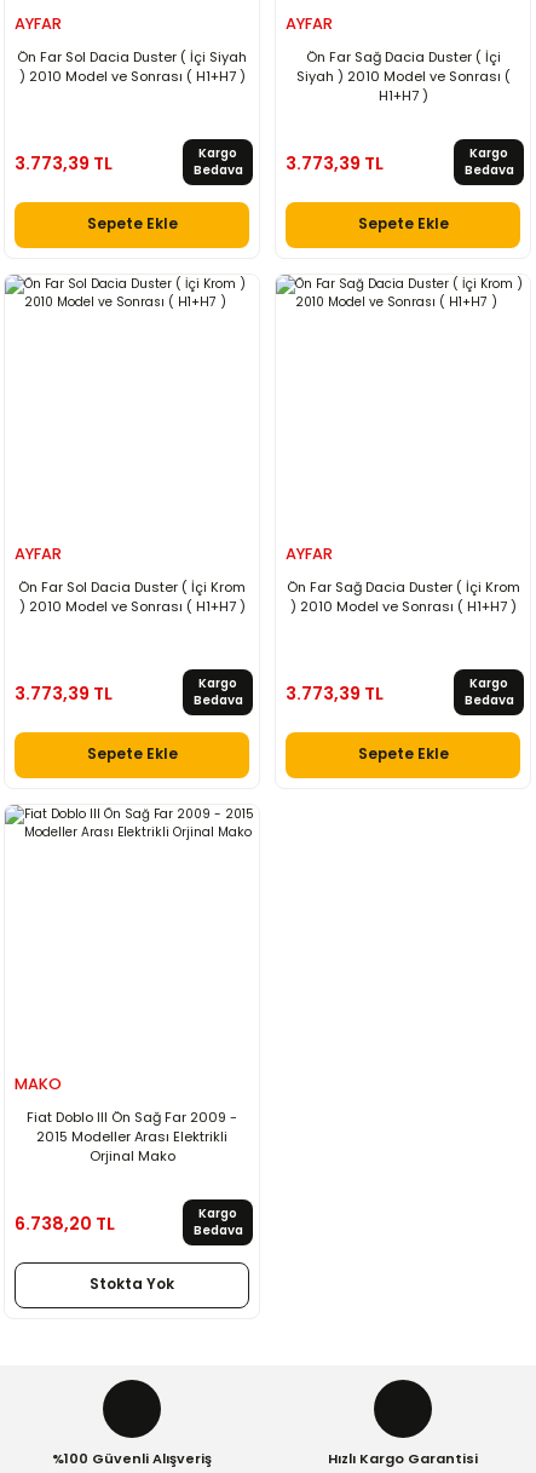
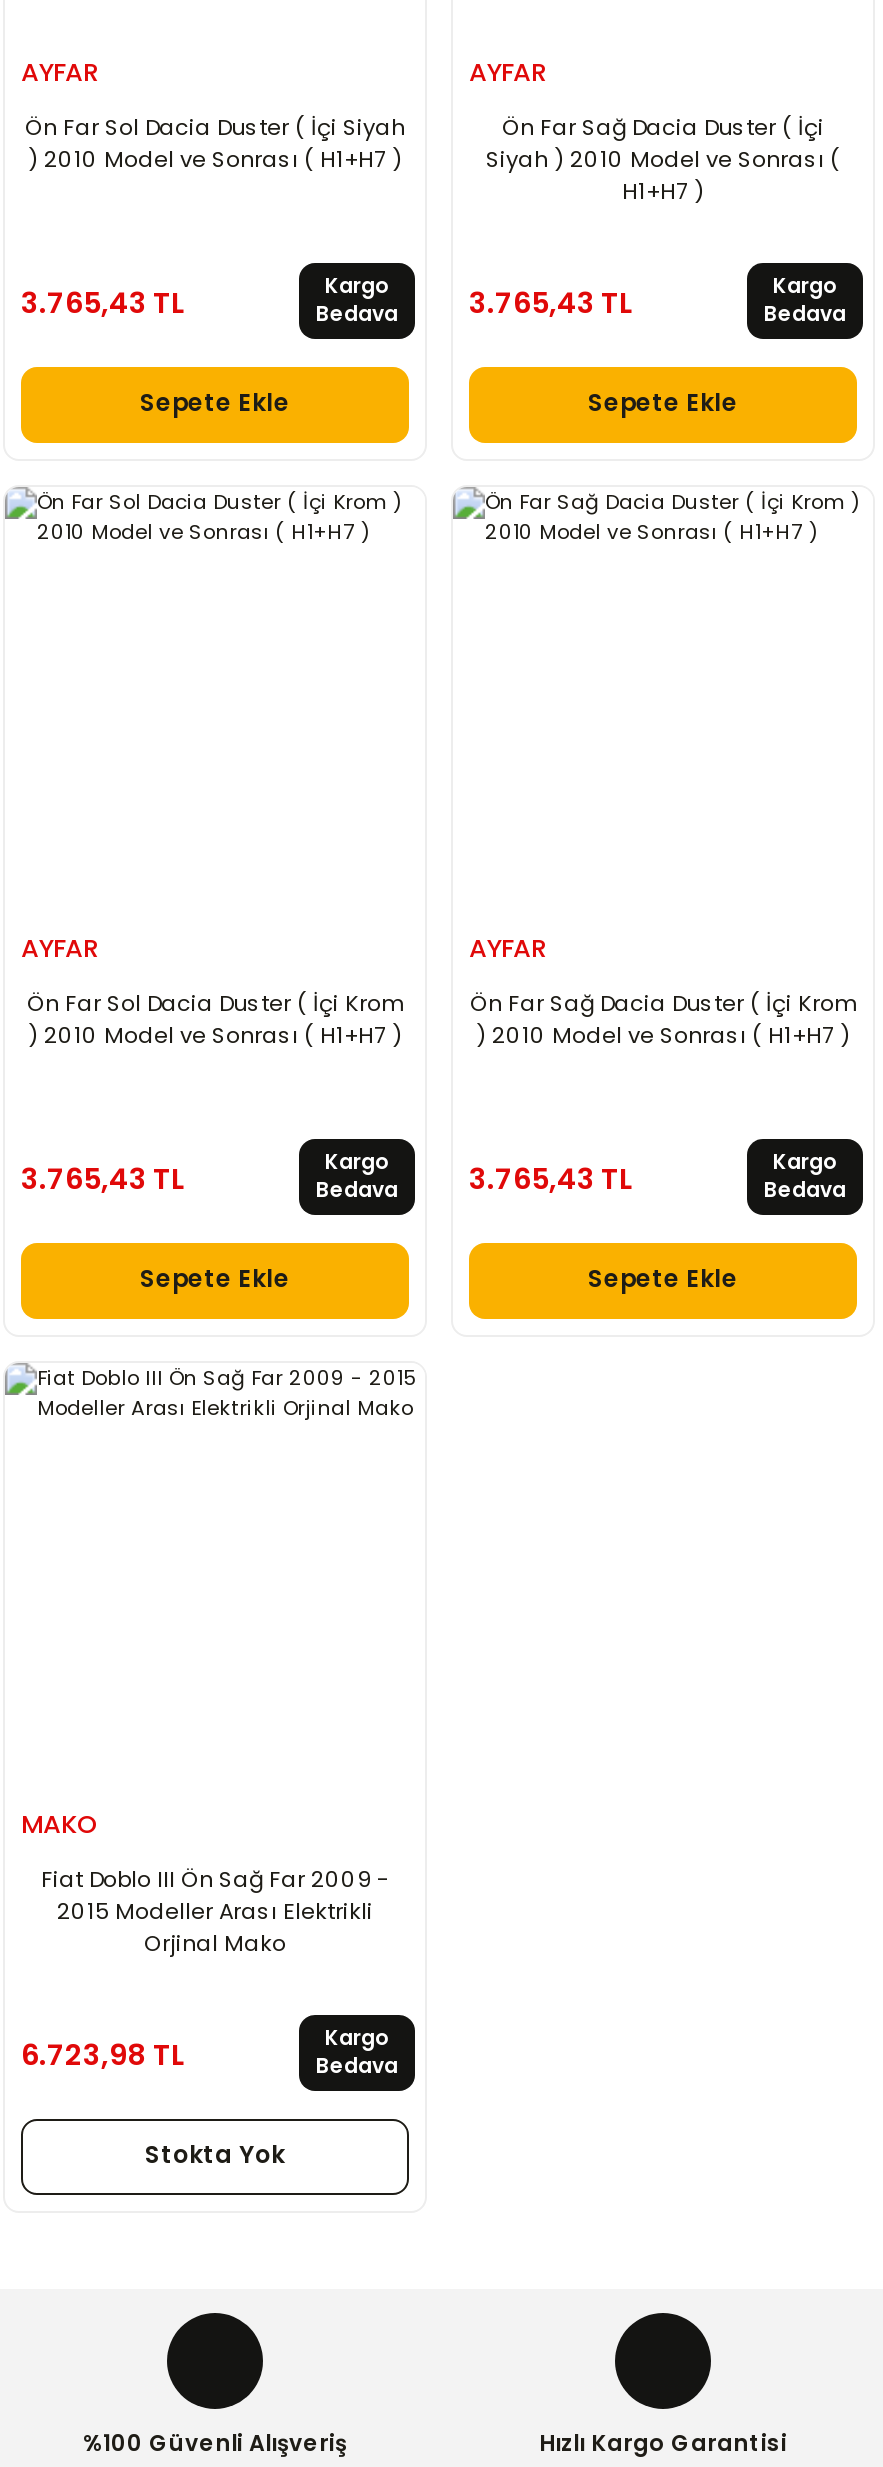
- 3.773,39 TL
+ 3.765,43 TL

- 3.773,39 TL
+ 3.765,43 TL

- 3.773,39 TL
+ 3.765,43 TL

- 3.773,39 TL
+ 3.765,43 TL

- 6.738,20 TL
+ 6.723,98 TL
